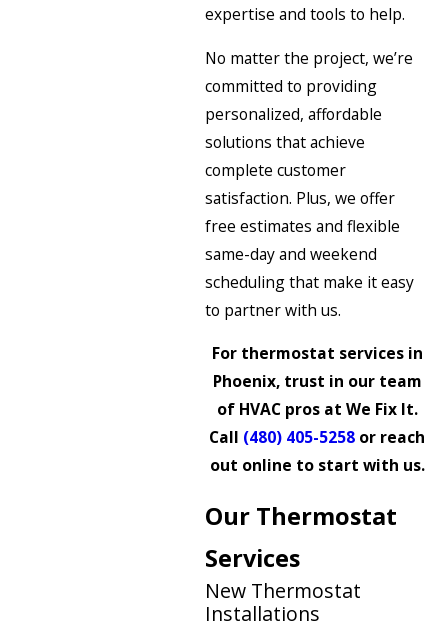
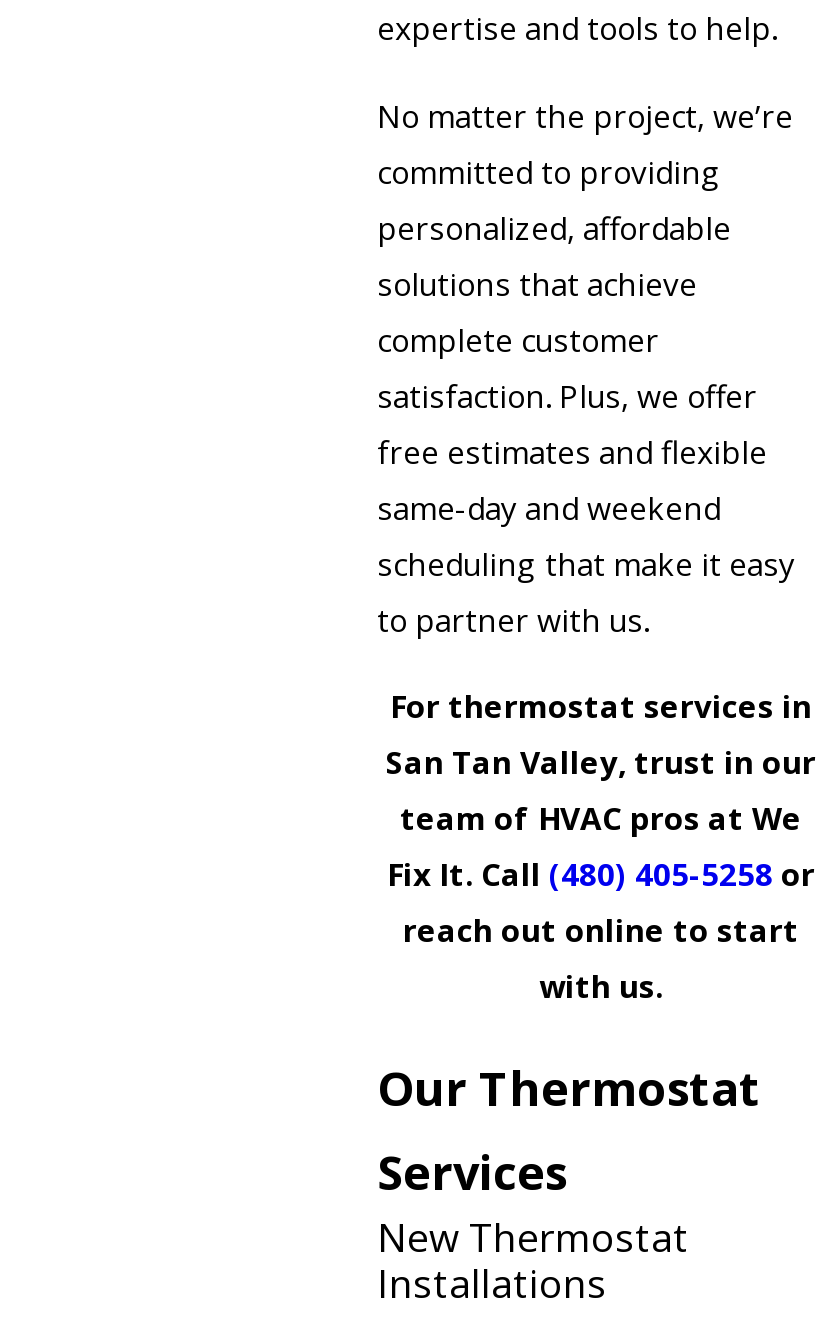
- Phoenix, trust in our team
- of HVAC pros at We Fix It.
- Call (480) 405-5258 or reach
- out online to start with us.
+ San Tan Valley, trust in our
+ team of HVAC pros at We
+ Fix It. Call (480) 405-5258 or
+ reach out online to start
+ with us.
